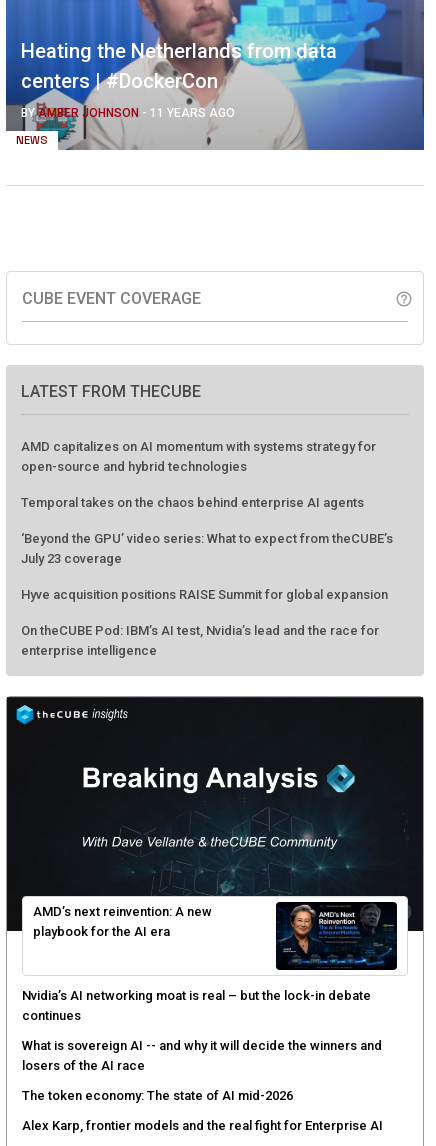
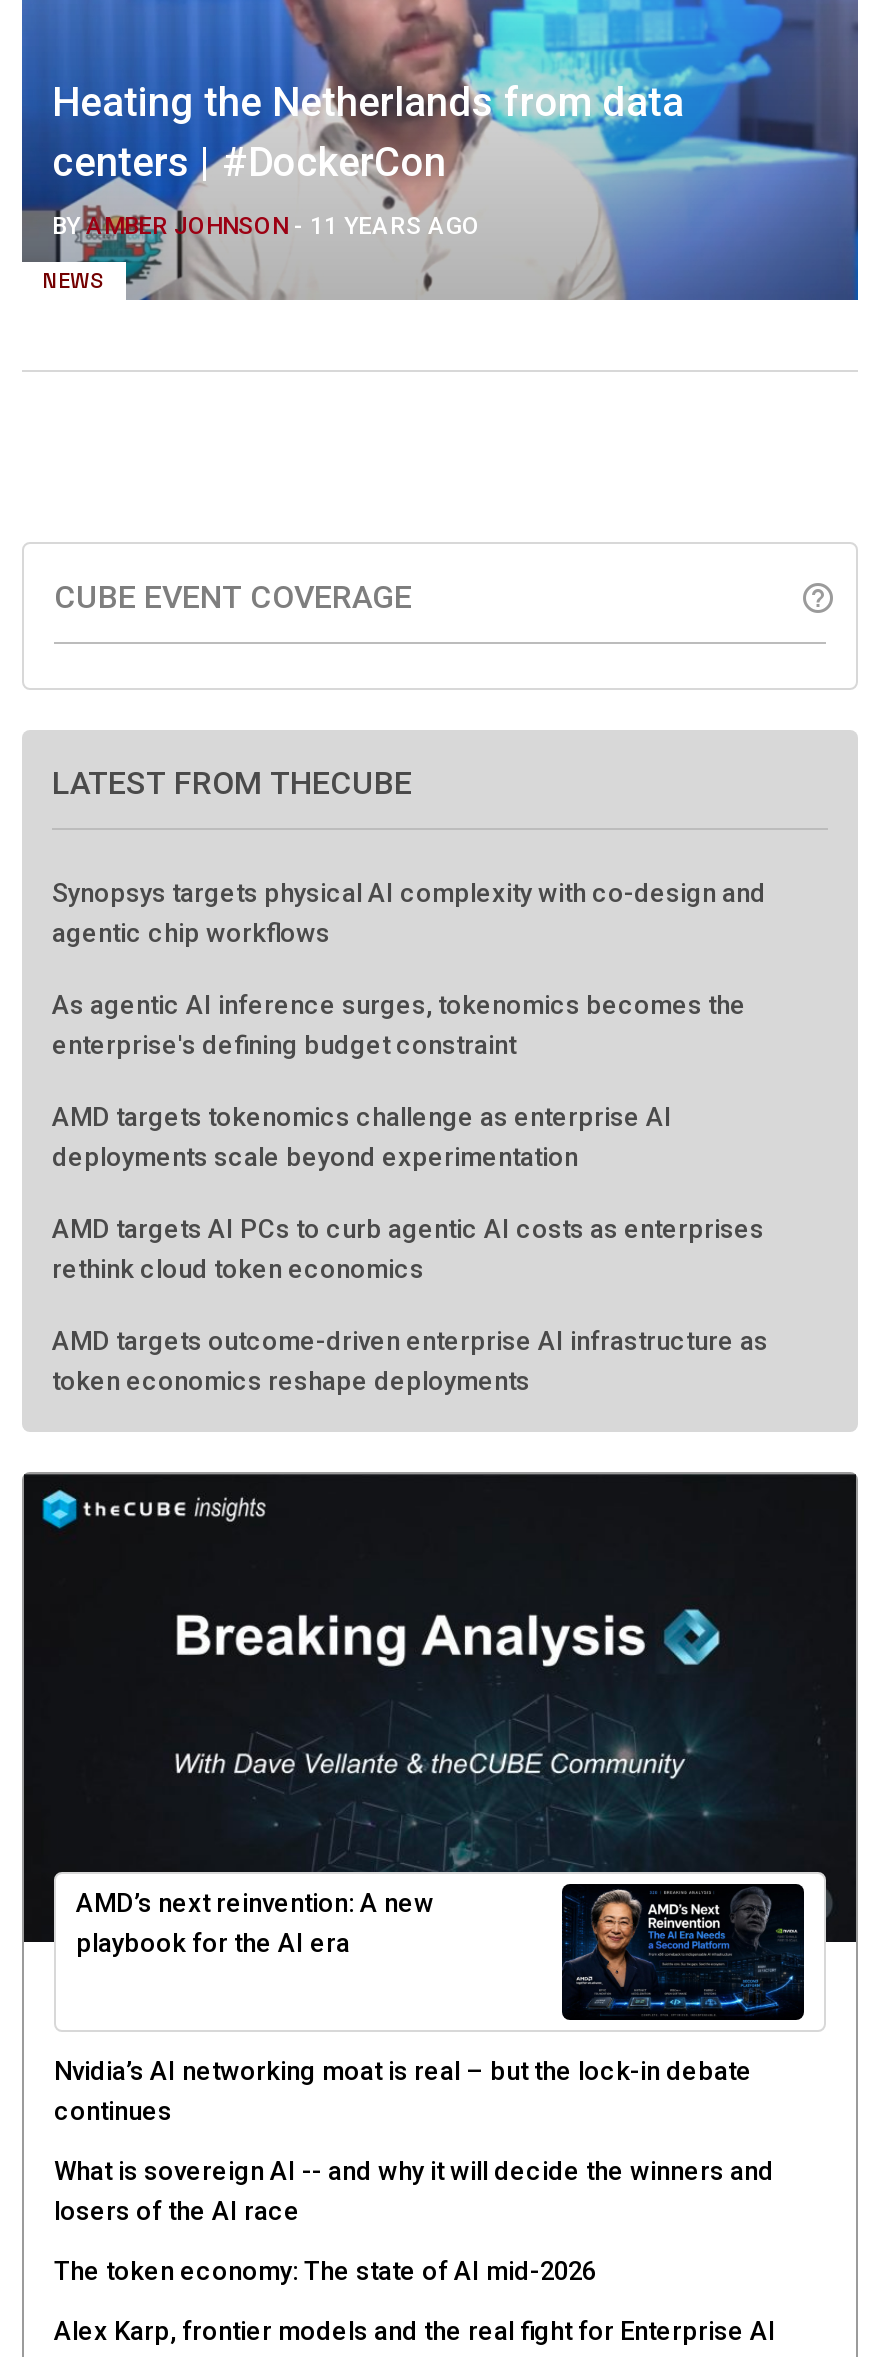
- AMD capitalizes on AI momentum with systems strategy for
- open-source and hybrid technologies
+ Synopsys targets physical AI complexity with co-design and
+ agentic chip workflows

- Temporal takes on the chaos behind enterprise AI agents
+ As agentic AI inference surges, tokenomics becomes the
+ enterprise's defining budget constraint

- ‘Beyond the GPU’ video series: What to expect from theCUBE’s
- July 23 coverage
+ AMD targets tokenomics challenge as enterprise AI
+ deployments scale beyond experimentation

- Hyve acquisition positions RAISE Summit for global expansion
+ AMD targets AI PCs to curb agentic AI costs as enterprises
+ rethink cloud token economics

- On theCUBE Pod: IBM’s AI test, Nvidia’s lead and the race for
- enterprise intelligence
+ AMD targets outcome-driven enterprise AI infrastructure as
+ token economics reshape deployments
